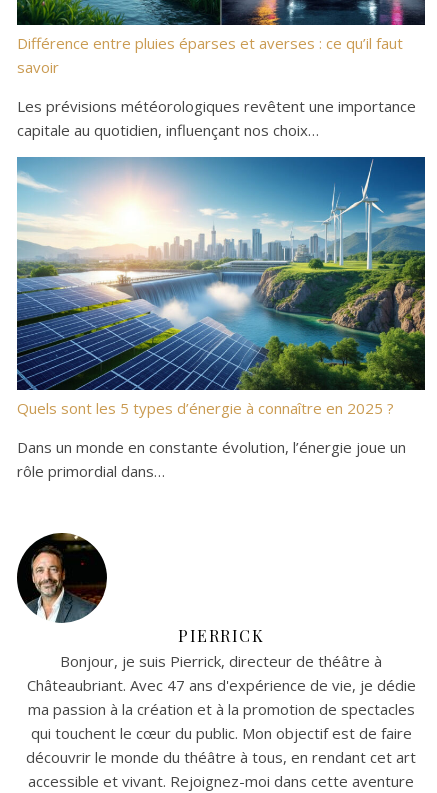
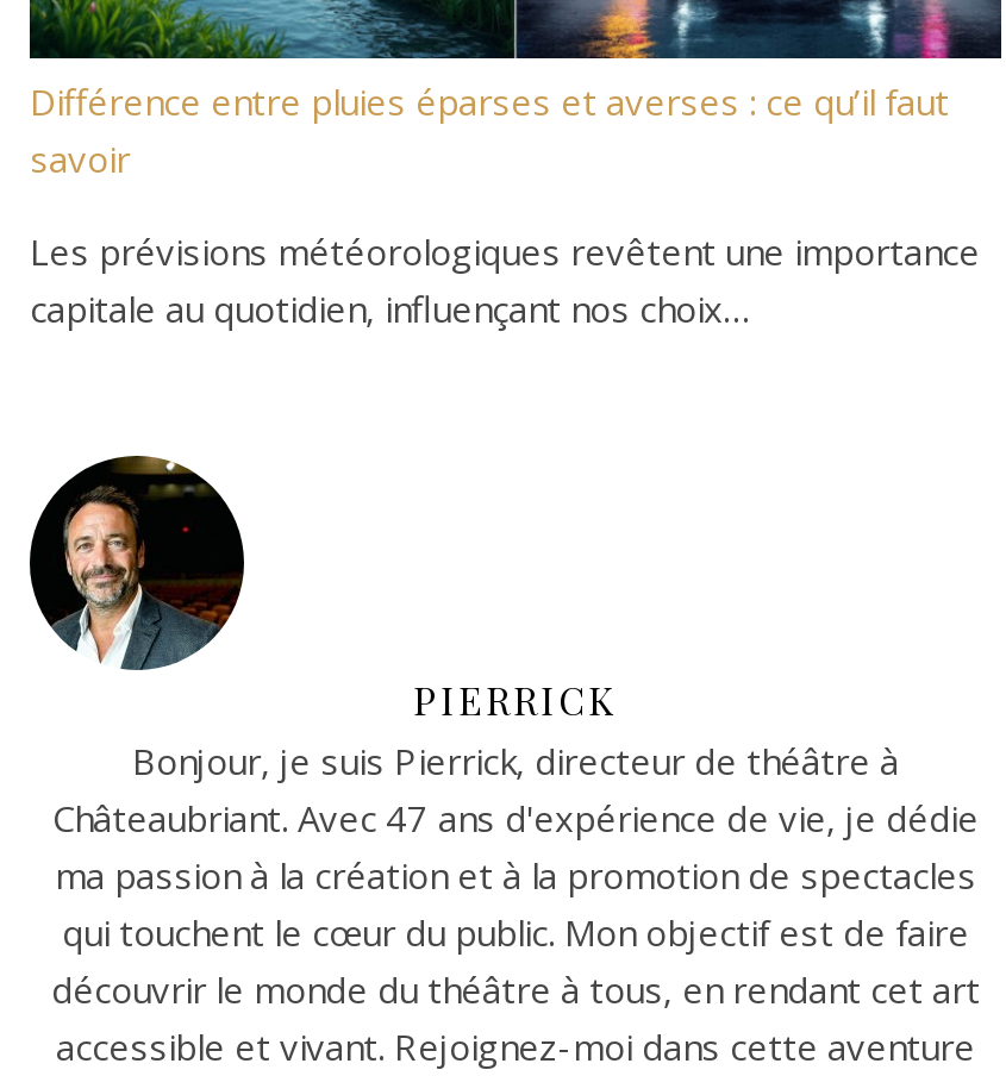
- [image]
- Quels sont les 5 types d’énergie à connaître en 2025 ?
- Dans un monde en constante évolution, l’énergie joue un
- rôle primordial dans…
